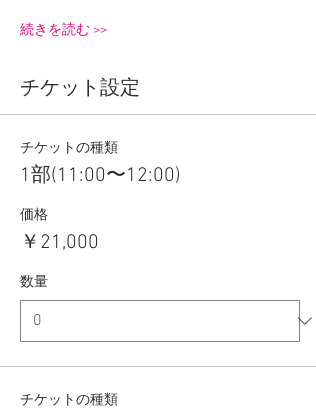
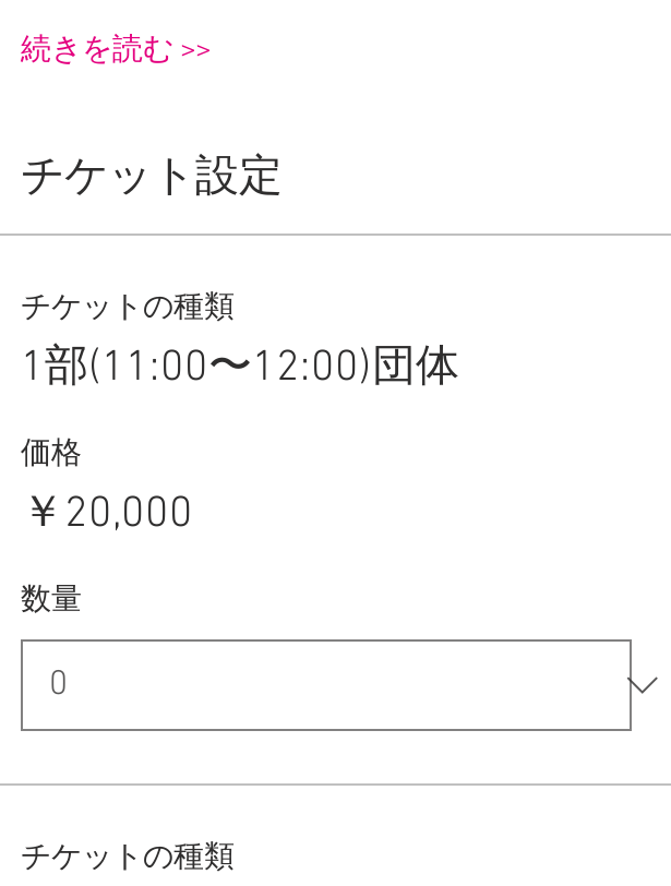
- 1部(11:00〜12:00)
+ 1部(11:00〜12:00)団体

- ￥21,000
+ ￥20,000
